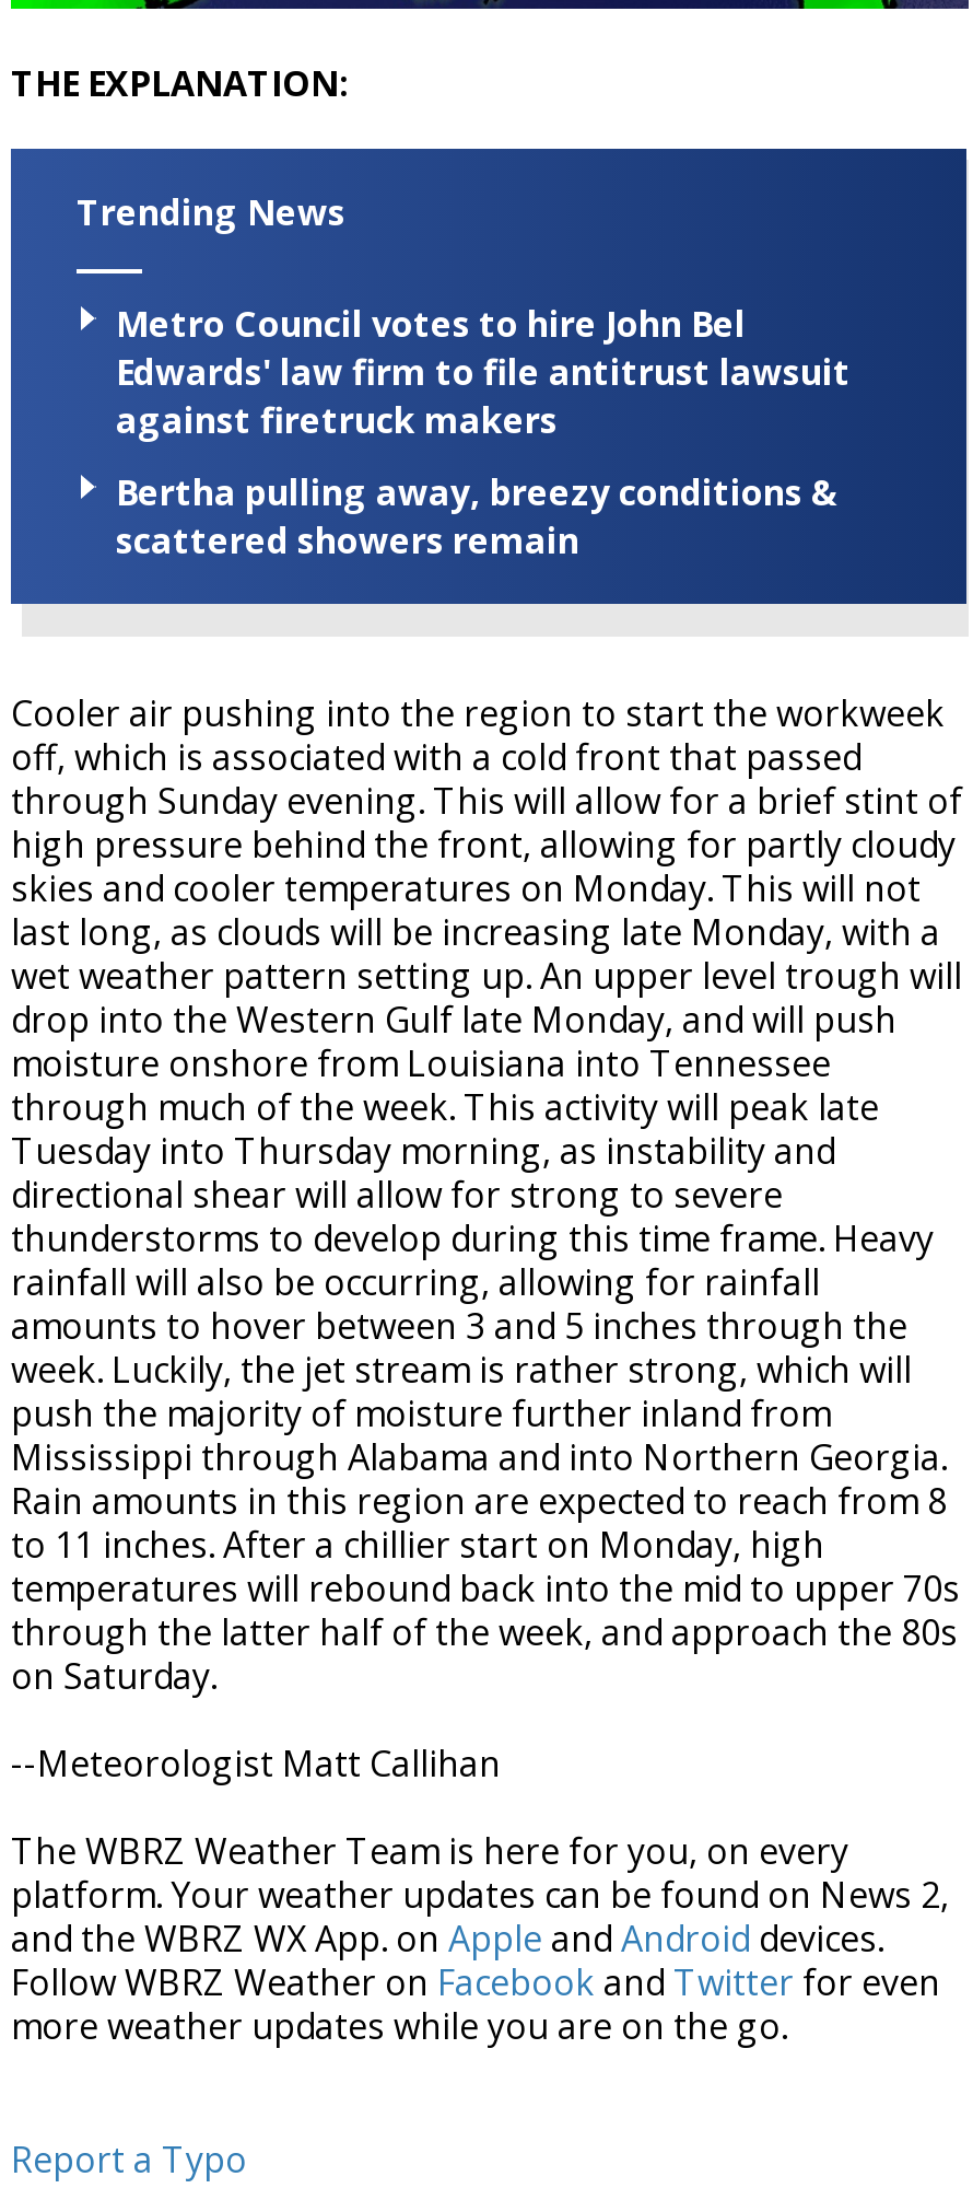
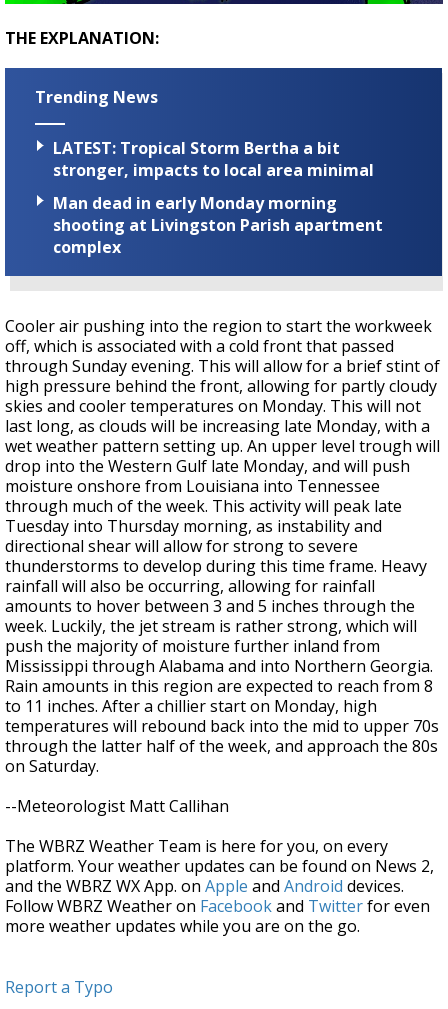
- Metro Council votes to hire John Bel
- Edwards' law firm to file antitrust lawsuit
- against firetruck makers
+ LATEST: Tropical Storm Bertha a bit
+ stronger, impacts to local area minimal

- Bertha pulling away, breezy conditions &
- scattered showers remain
+ Man dead in early Monday morning
+ shooting at Livingston Parish apartment
+ complex
